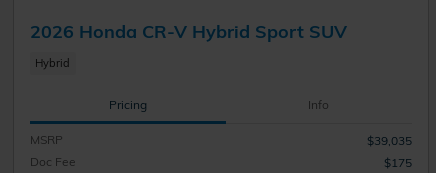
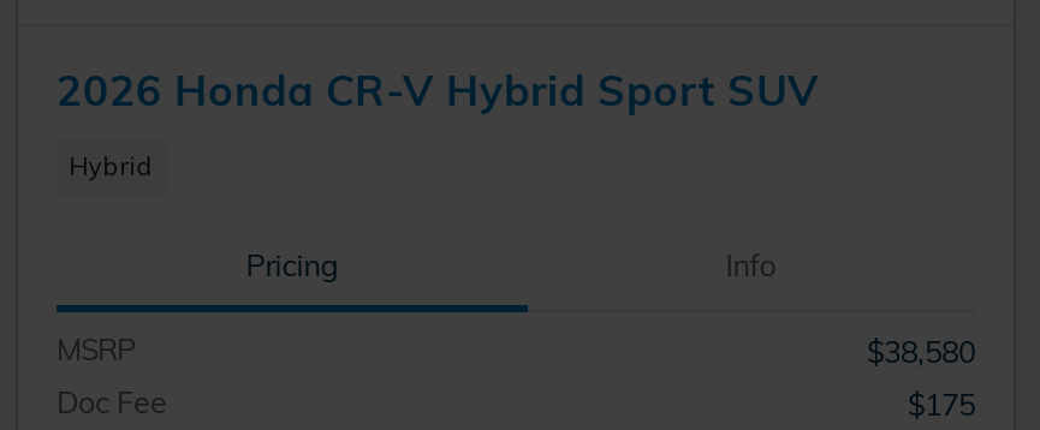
- $39,035
+ $38,580
